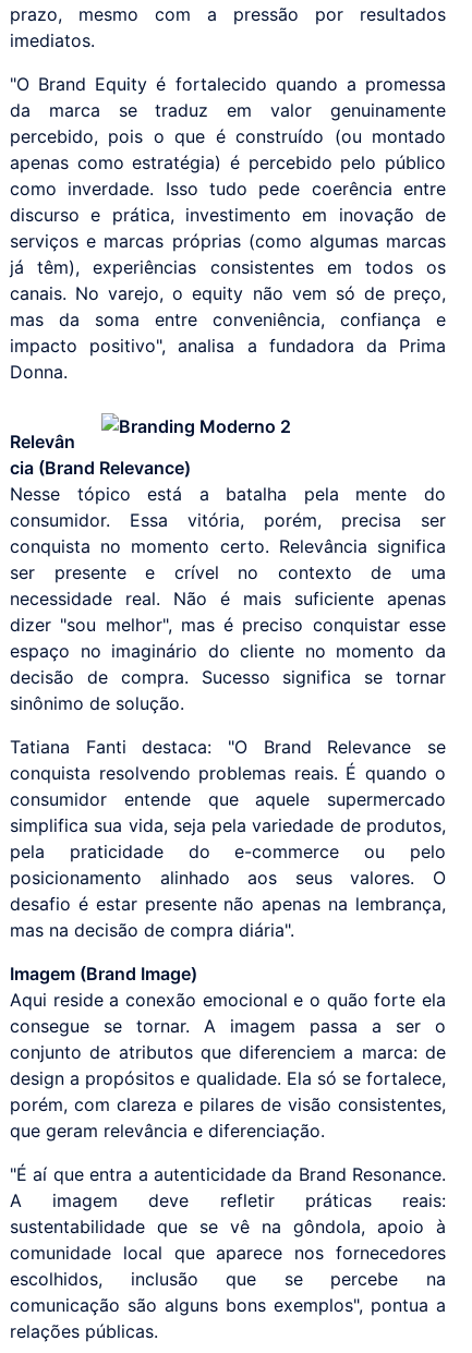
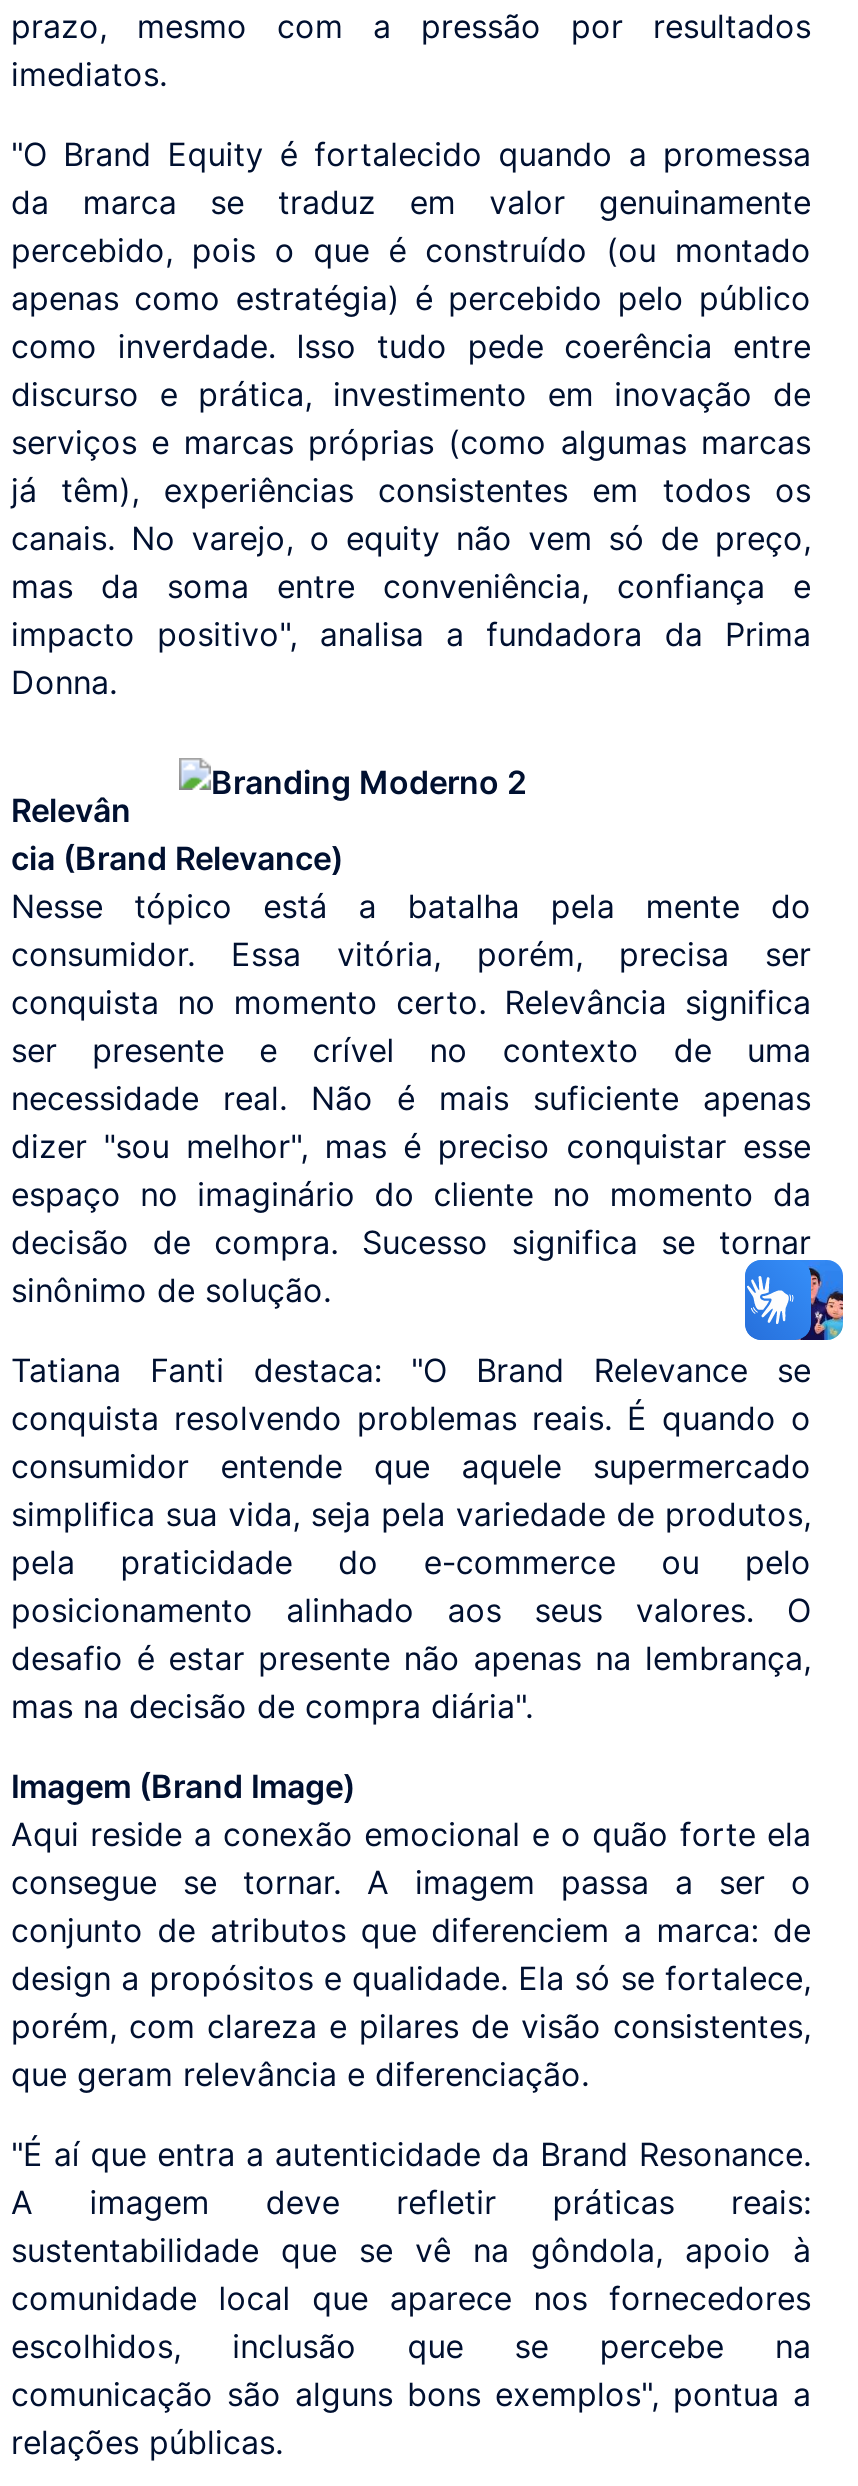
+ [image]
